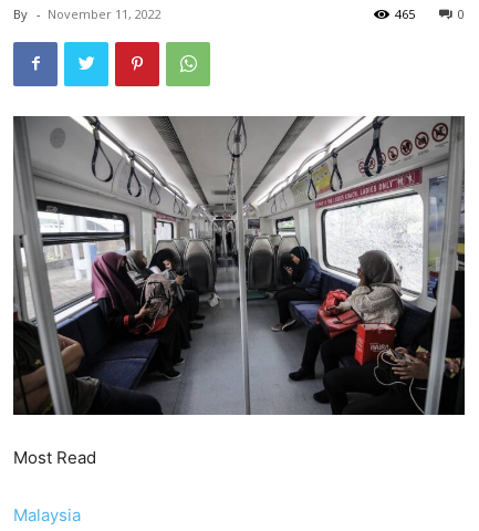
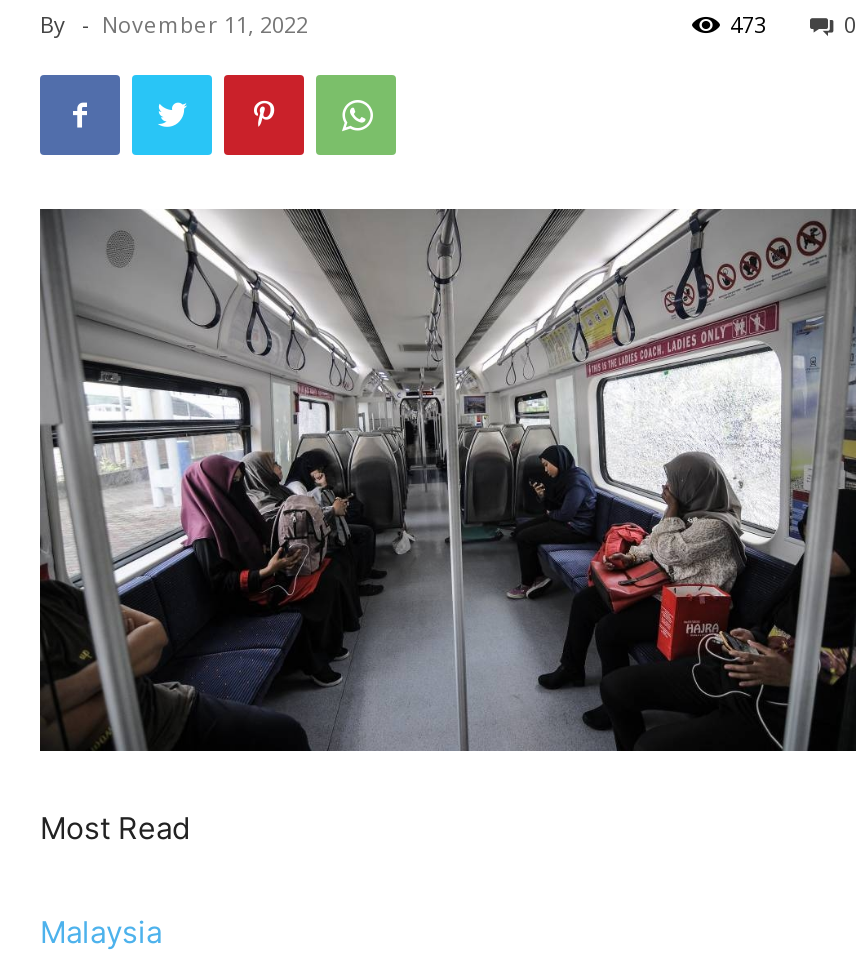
- 465
+ 473
